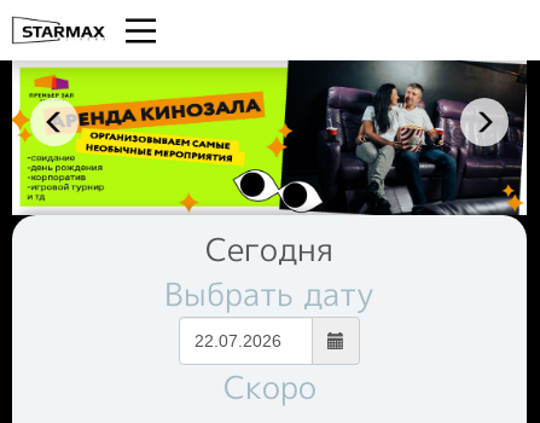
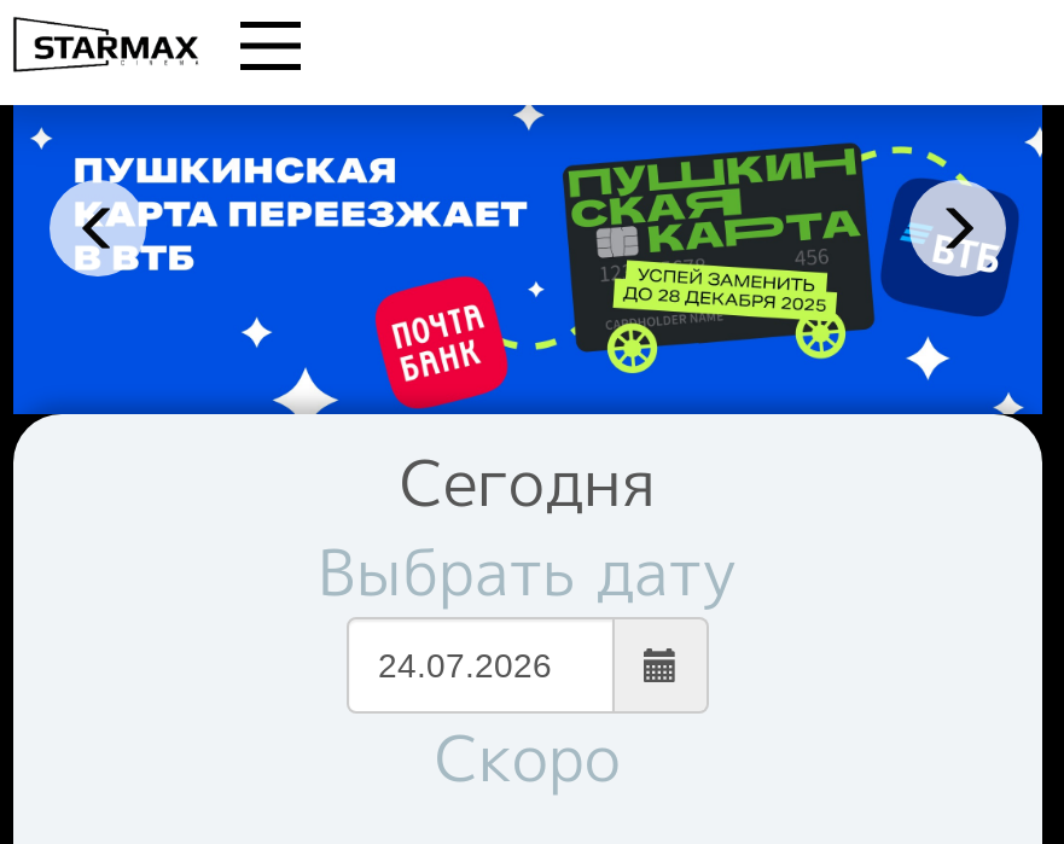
- [image]
+ [image]
